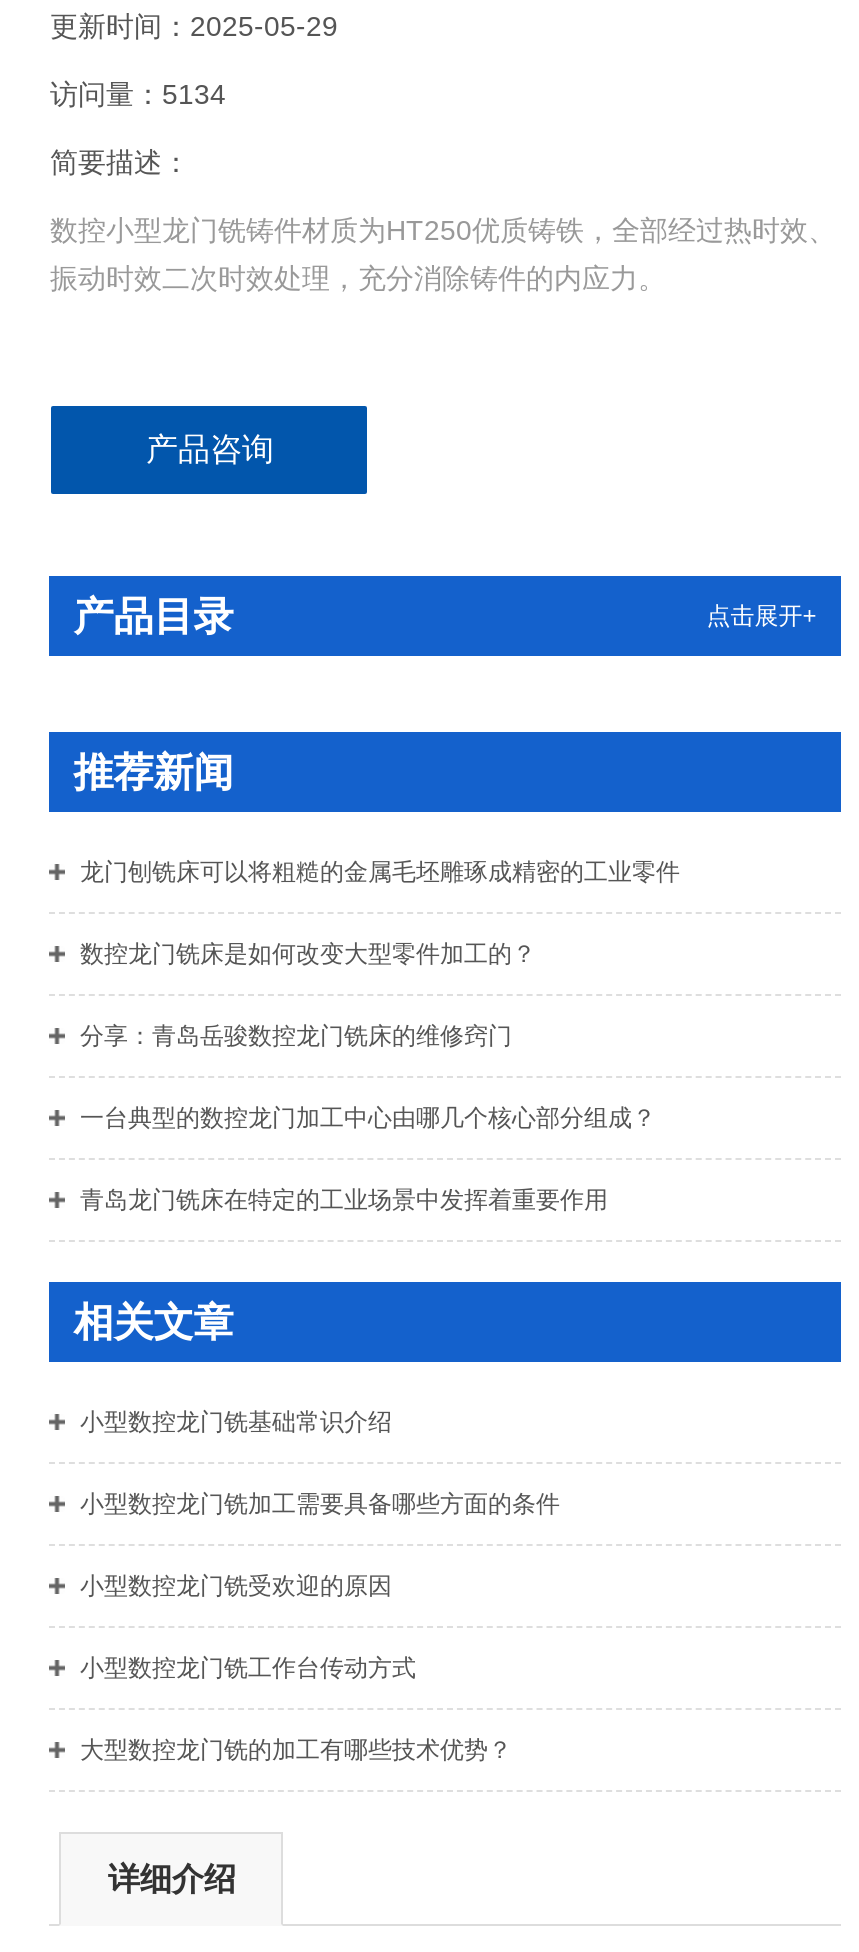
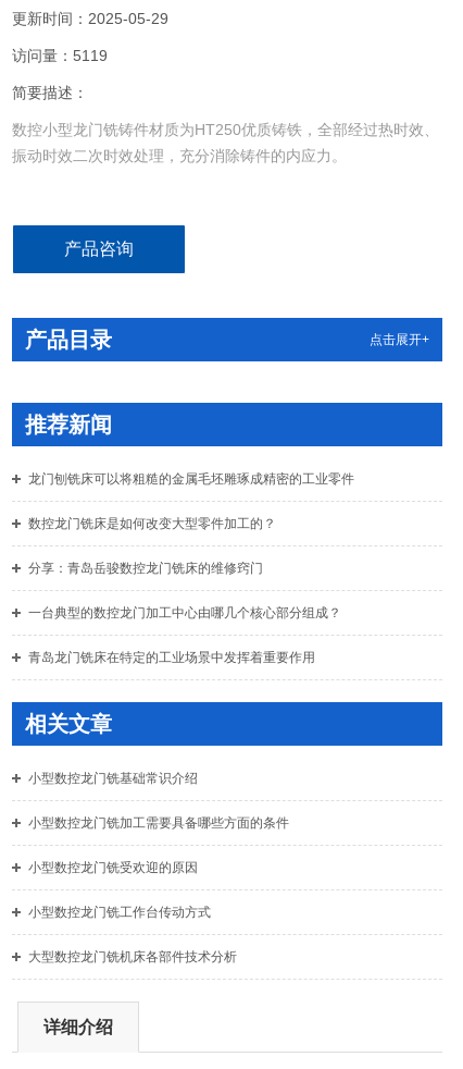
- 访问量：5134
+ 访问量：5119

- 大型数控龙门铣的加工有哪些技术优势？
+ 大型数控龙门铣机床各部件技术分析
